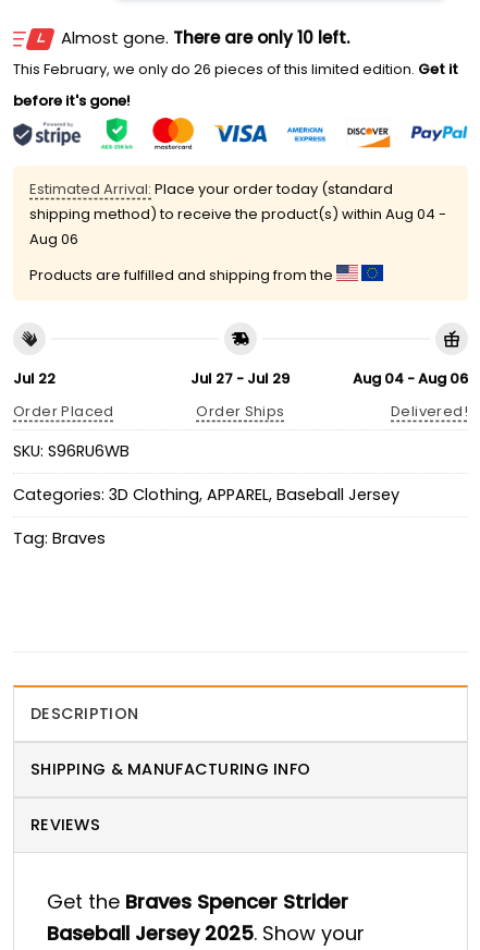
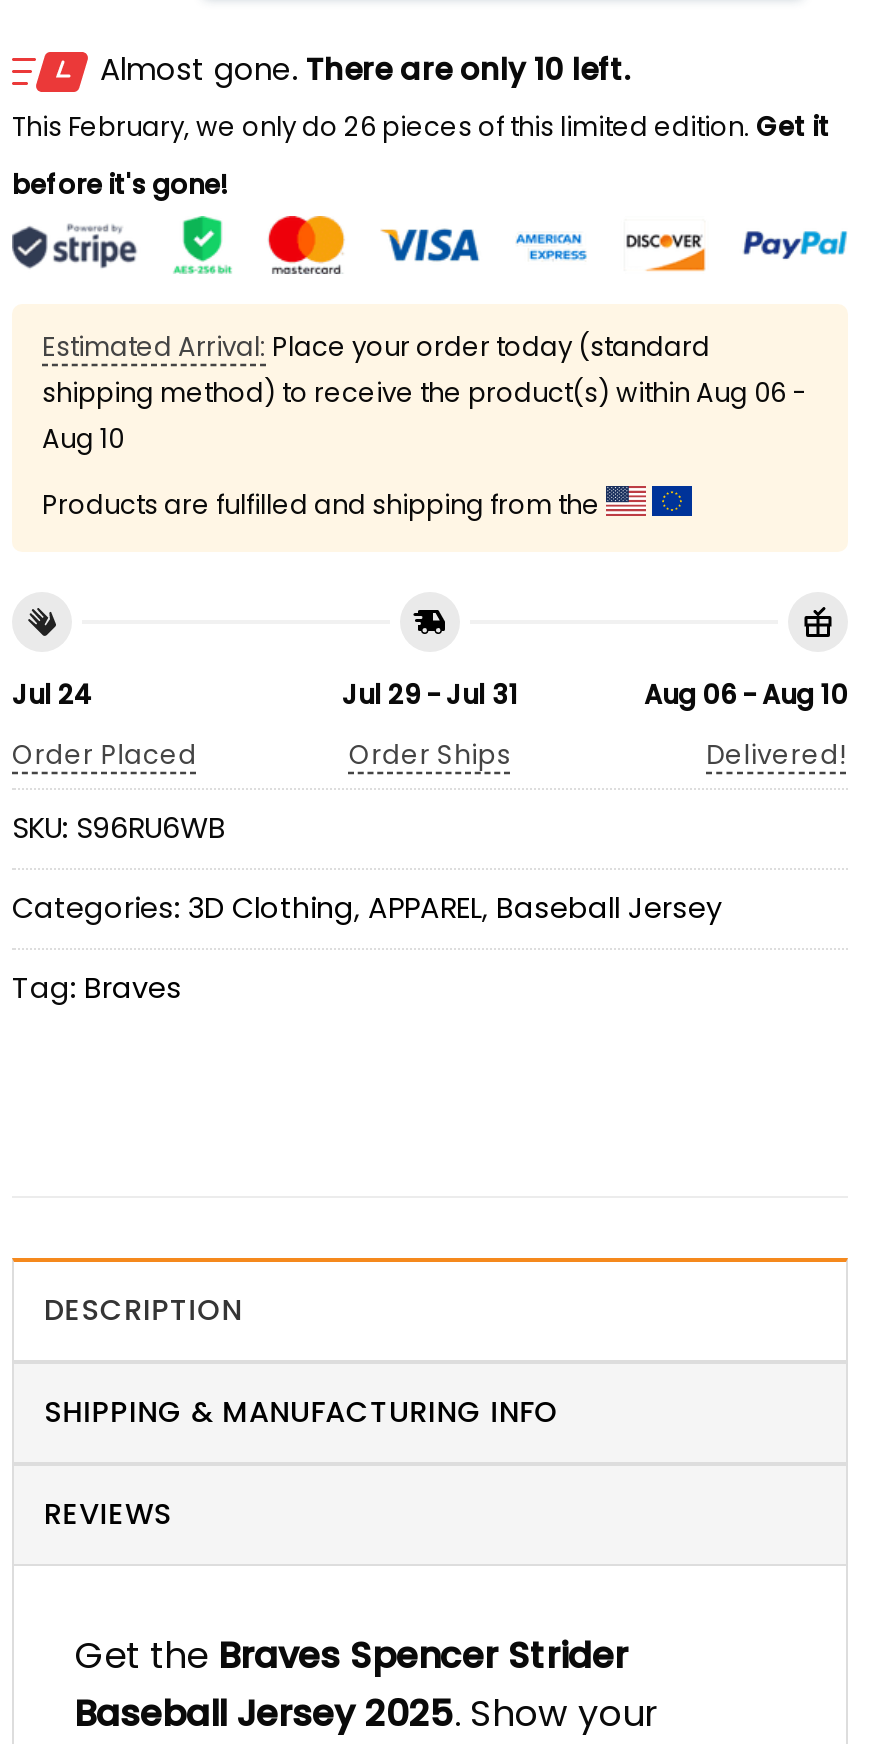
- shipping method) to receive the product(s) within Aug 04 -
+ shipping method) to receive the product(s) within Aug 06 -

- Aug 06
+ Aug 10

- Jul 22
+ Jul 24

- Jul 27 - Jul 29
+ Jul 29 - Jul 31

- Aug 04 - Aug 06
+ Aug 06 - Aug 10
